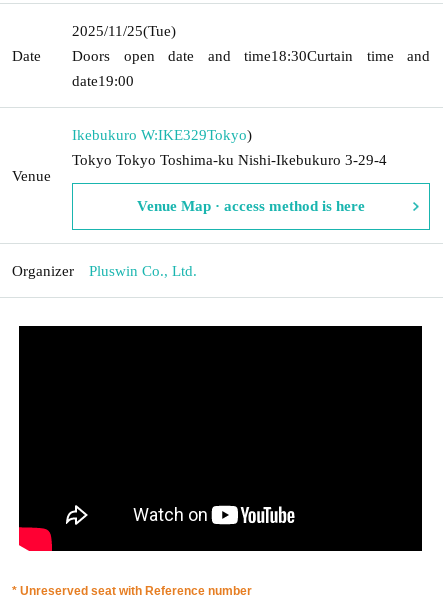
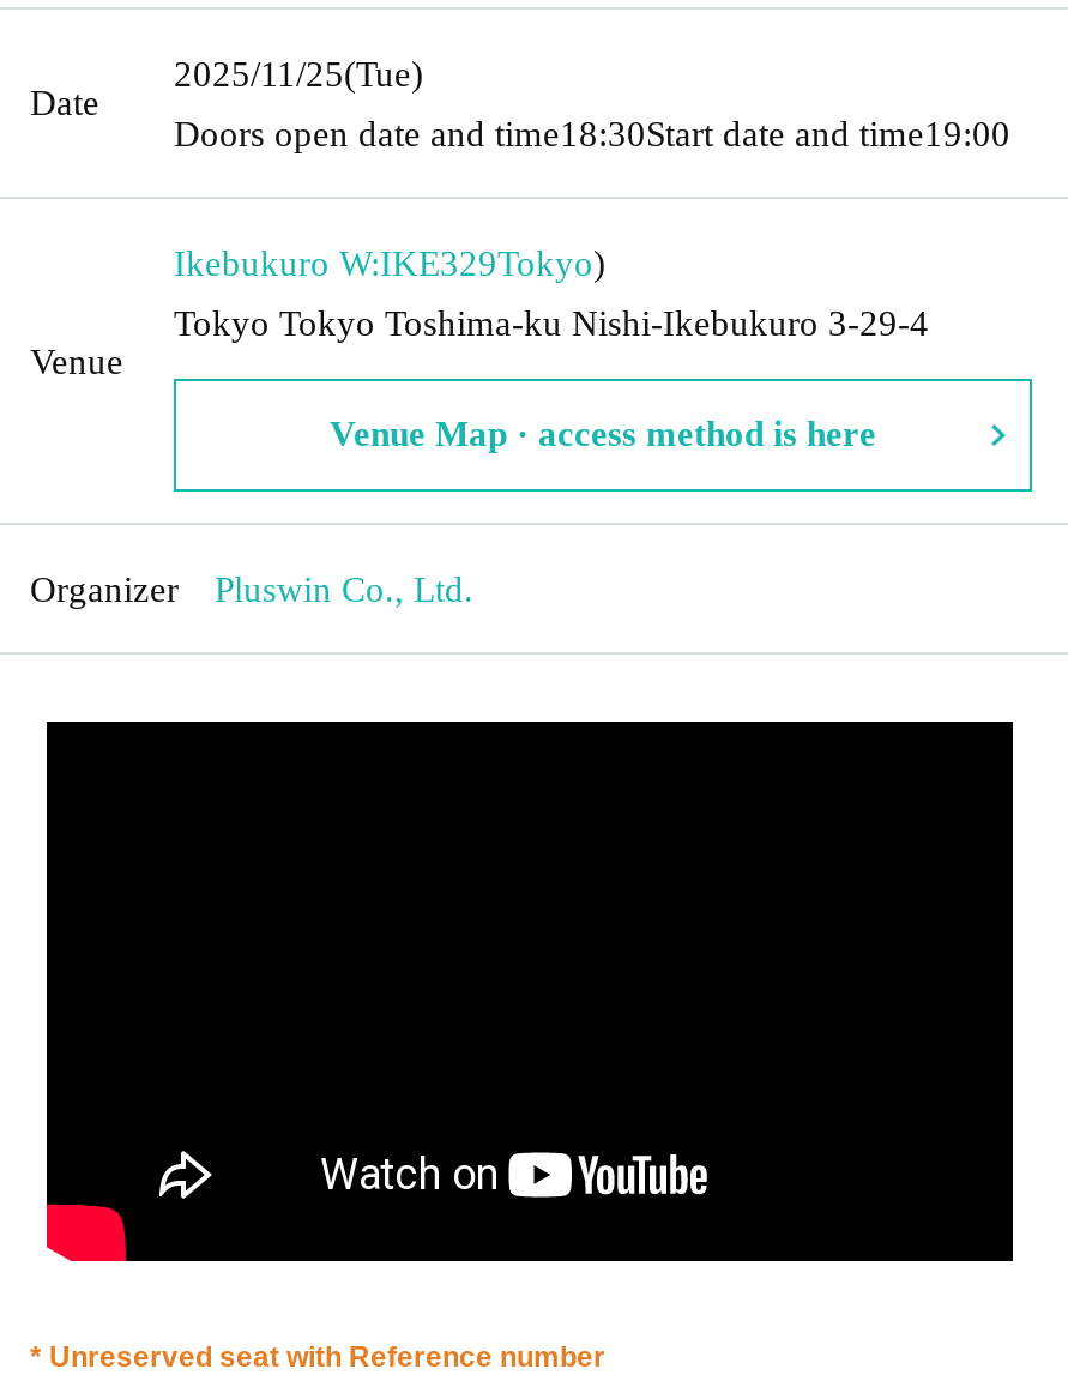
- Doors open date and time 18:30Curtain time and
- date 19:00
+ Doors open date and time18:30Start date and time19:00
